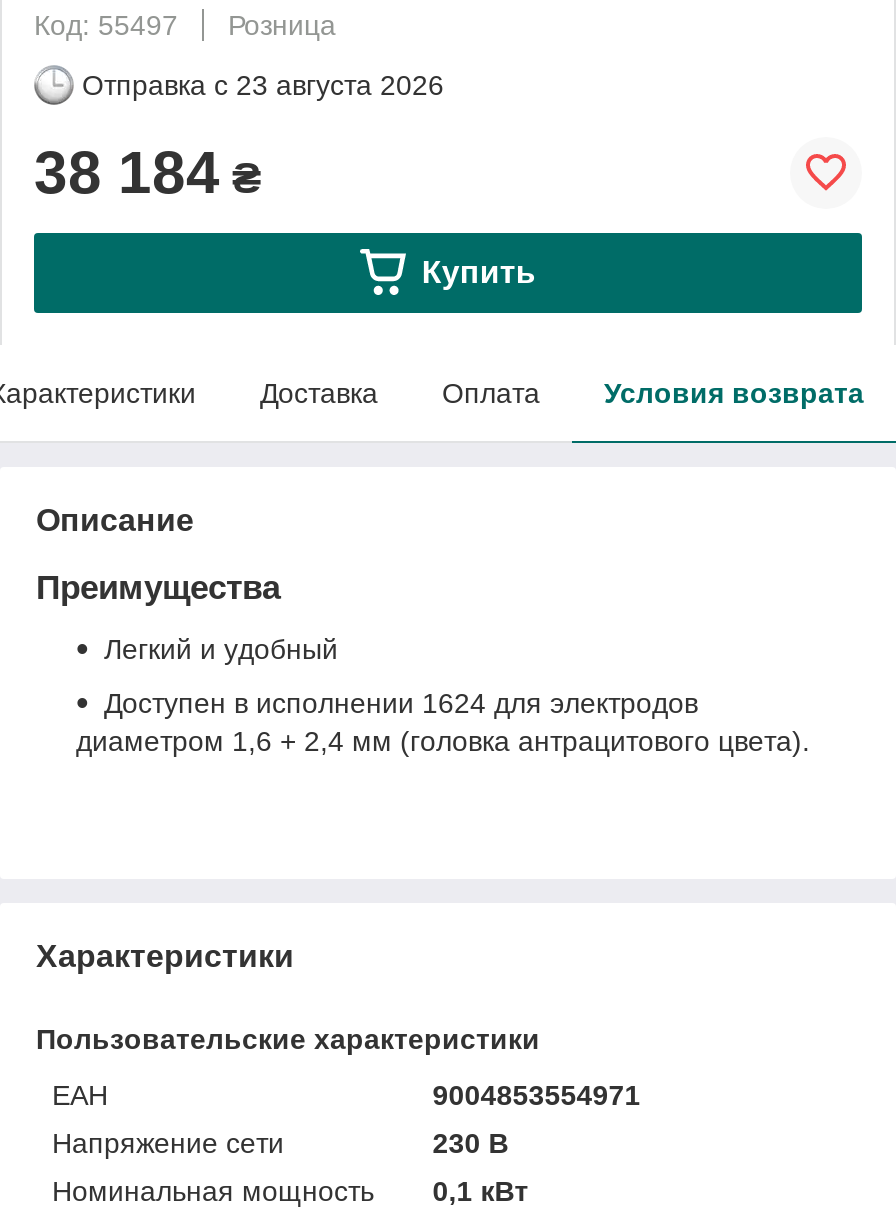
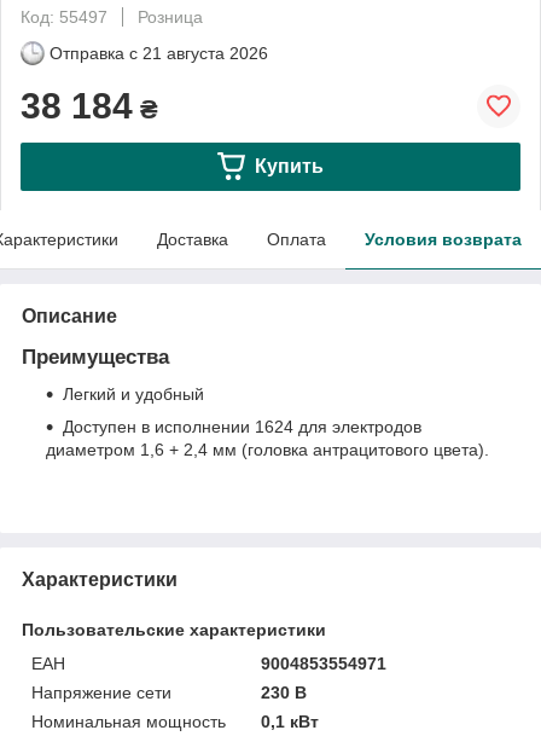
- Отправка с 23 августа 2026
+ Отправка с 21 августа 2026
